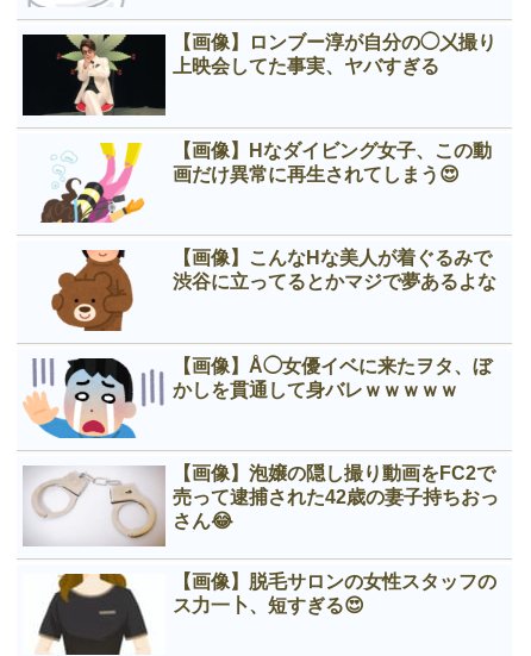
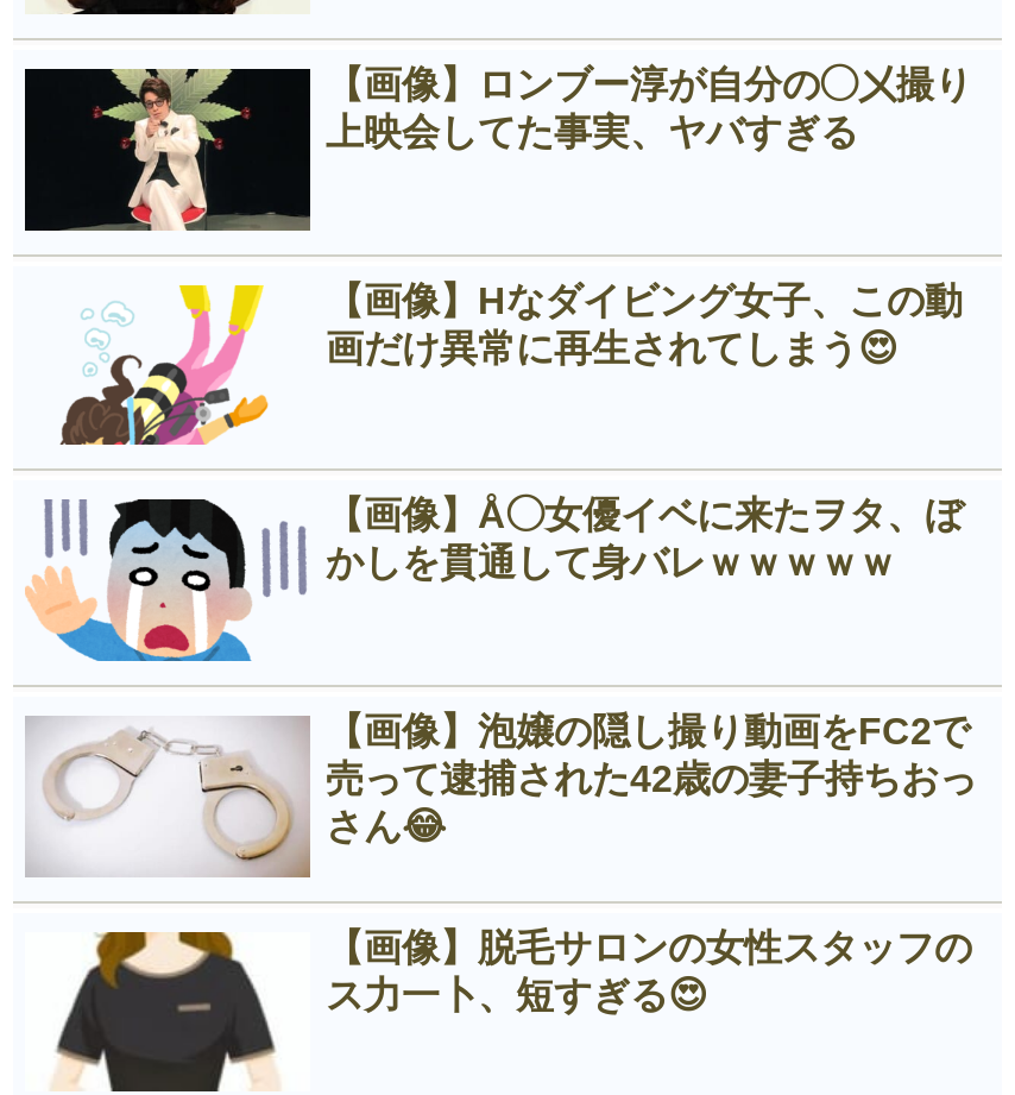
- [image]
- 【画像】こんなНな美人が着ぐるみで
- 渋谷に立ってるとかマジで夢あるよな
